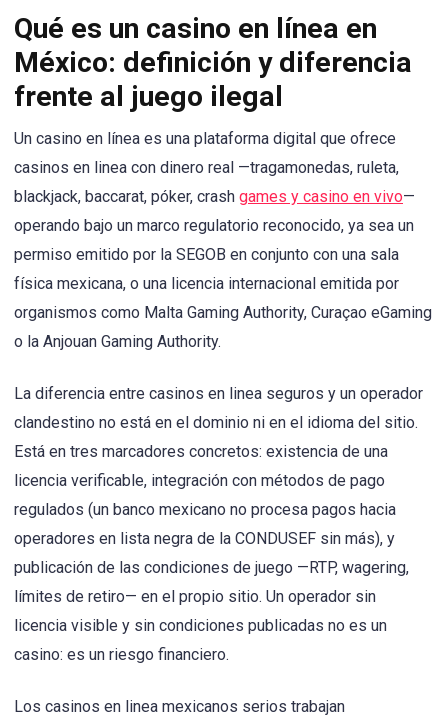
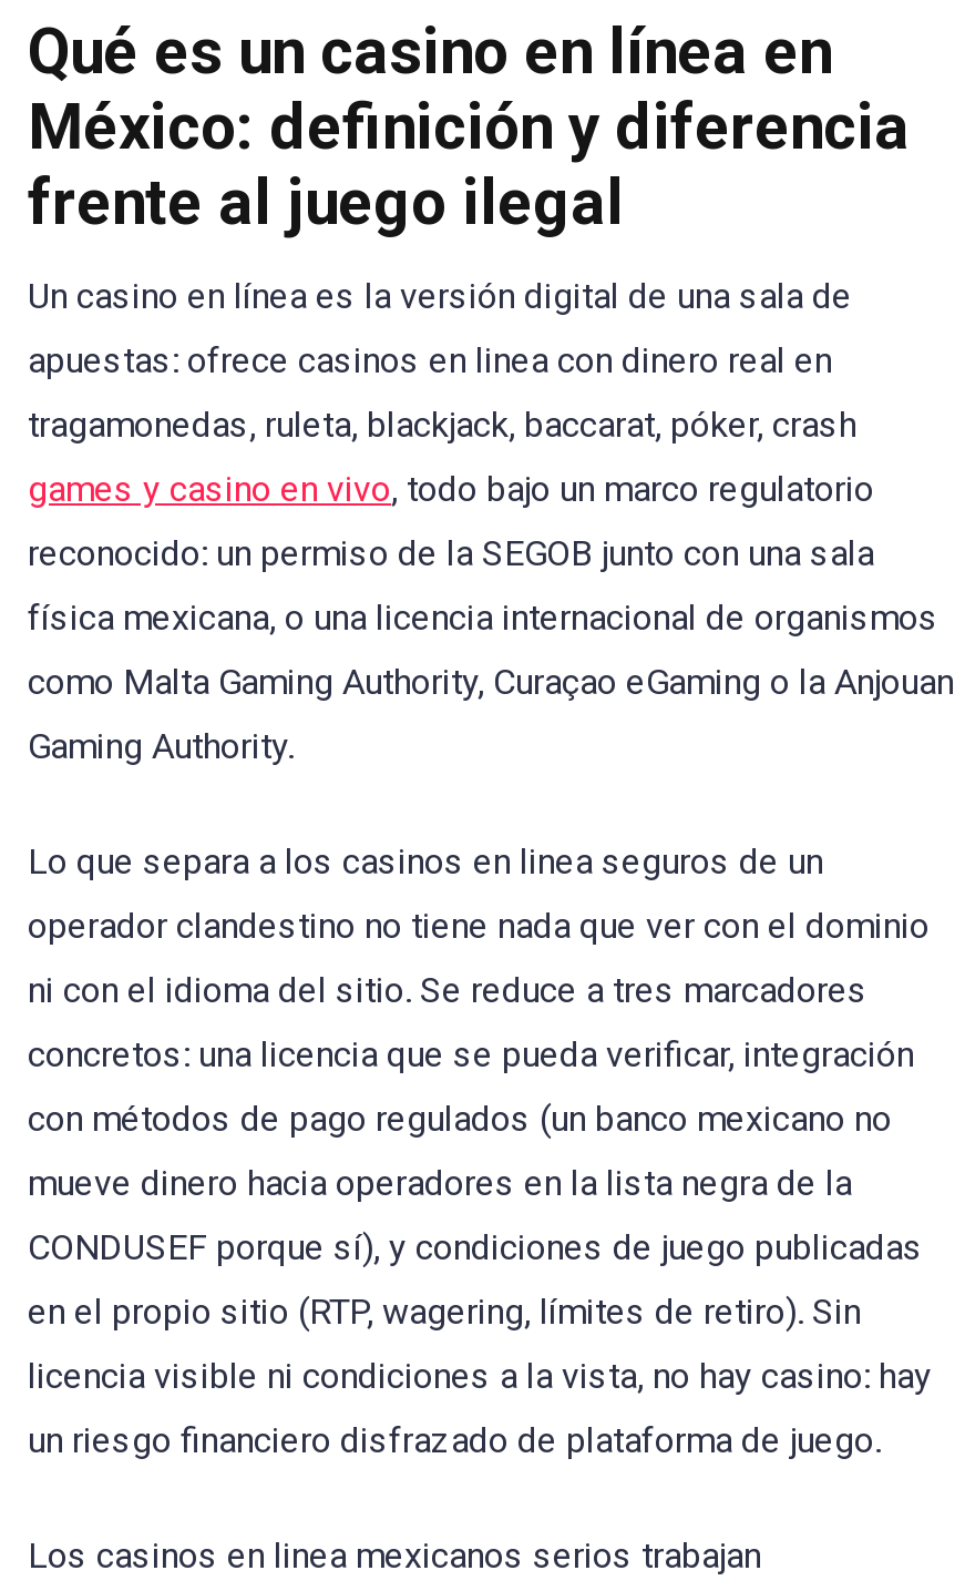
- Un casino en línea es una plataforma digital que ofrece
+ Un casino en línea es la versión digital de una sala de

- casinos en linea con dinero real —tragamonedas, ruleta,
+ apuestas: ofrece casinos en linea con dinero real en

- blackjack, baccarat, póker, crash games y casino en vivo—
+ tragamonedas, ruleta, blackjack, baccarat, póker, crash

- operando bajo un marco regulatorio reconocido, ya sea un
+ games y casino en vivo, todo bajo un marco regulatorio

- permiso emitido por la SEGOB en conjunto con una sala
+ reconocido: un permiso de la SEGOB junto con una sala

- física mexicana, o una licencia internacional emitida por
+ física mexicana, o una licencia internacional de organismos

- organismos como Malta Gaming Authority, Curaçao eGaming
+ como Malta Gaming Authority, Curaçao eGaming o la Anjouan

- o la Anjouan Gaming Authority.
+ Gaming Authority.

- La diferencia entre casinos en linea seguros y un operador
+ Lo que separa a los casinos en linea seguros de un

- clandestino no está en el dominio ni en el idioma del sitio.
+ operador clandestino no tiene nada que ver con el dominio

- Está en tres marcadores concretos: existencia de una
+ ni con el idioma del sitio. Se reduce a tres marcadores

- licencia verificable, integración con métodos de pago
+ concretos: una licencia que se pueda verificar, integración

- regulados (un banco mexicano no procesa pagos hacia
+ con métodos de pago regulados (un banco mexicano no

- operadores en lista negra de la CONDUSEF sin más), y
+ mueve dinero hacia operadores en la lista negra de la

- publicación de las condiciones de juego —RTP, wagering,
+ CONDUSEF porque sí), y condiciones de juego publicadas

- límites de retiro— en el propio sitio. Un operador sin
+ en el propio sitio (RTP, wagering, límites de retiro). Sin

- licencia visible y sin condiciones publicadas no es un
+ licencia visible ni condiciones a la vista, no hay casino: hay

- casino: es un riesgo financiero.
+ un riesgo financiero disfrazado de plataforma de juego.
